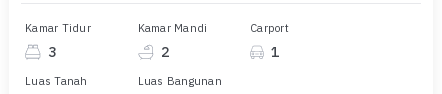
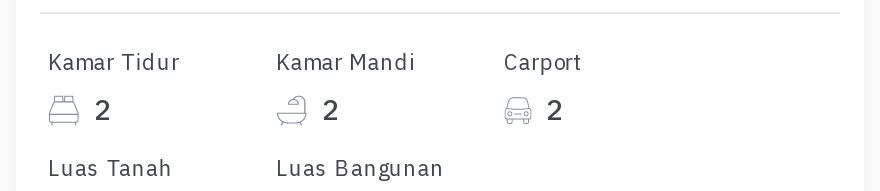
- 3
+ 2

- 1
+ 2
